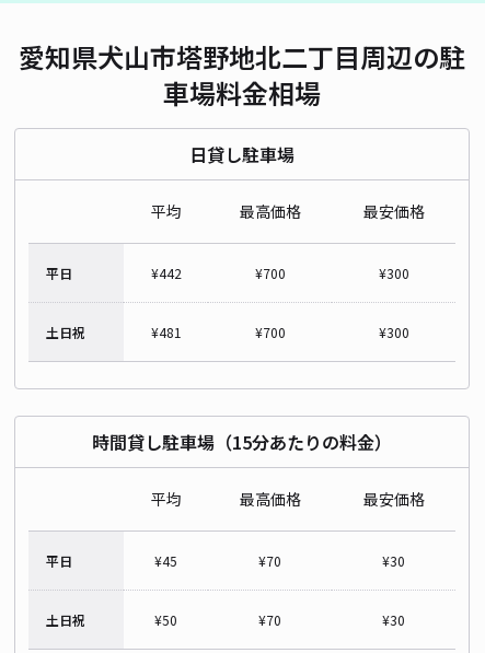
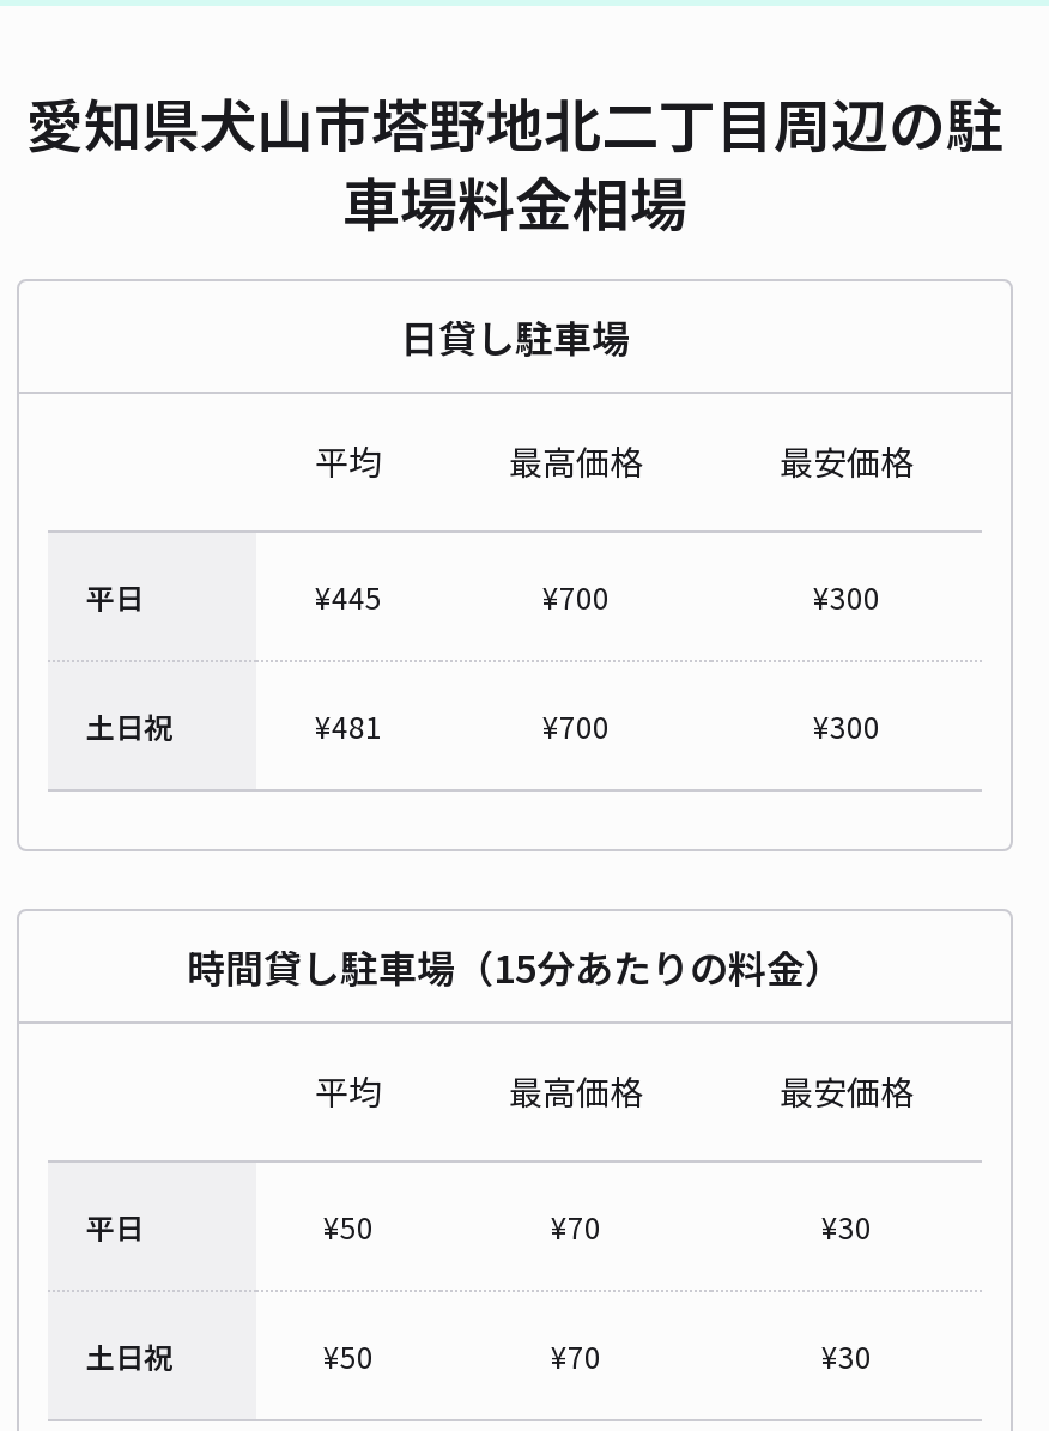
- ¥442
+ ¥445

- ¥45
+ ¥50
